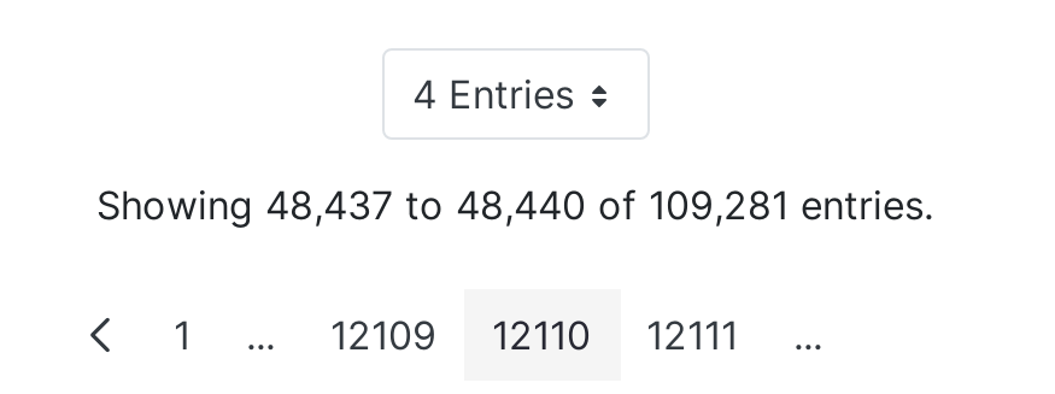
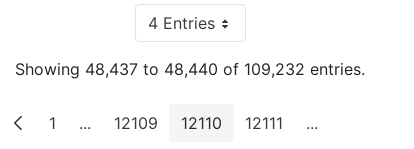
- Showing 48,437 to 48,440 of 109,281 entries.
+ Showing 48,437 to 48,440 of 109,232 entries.
